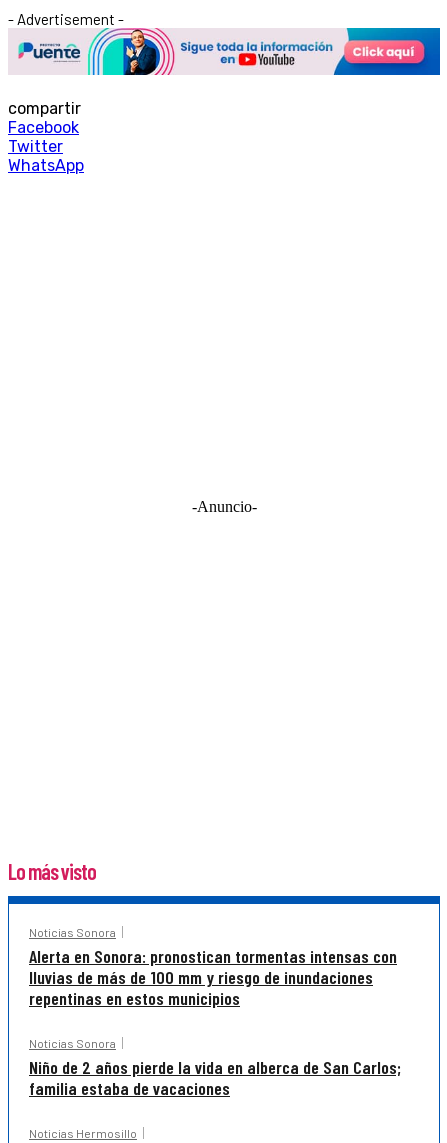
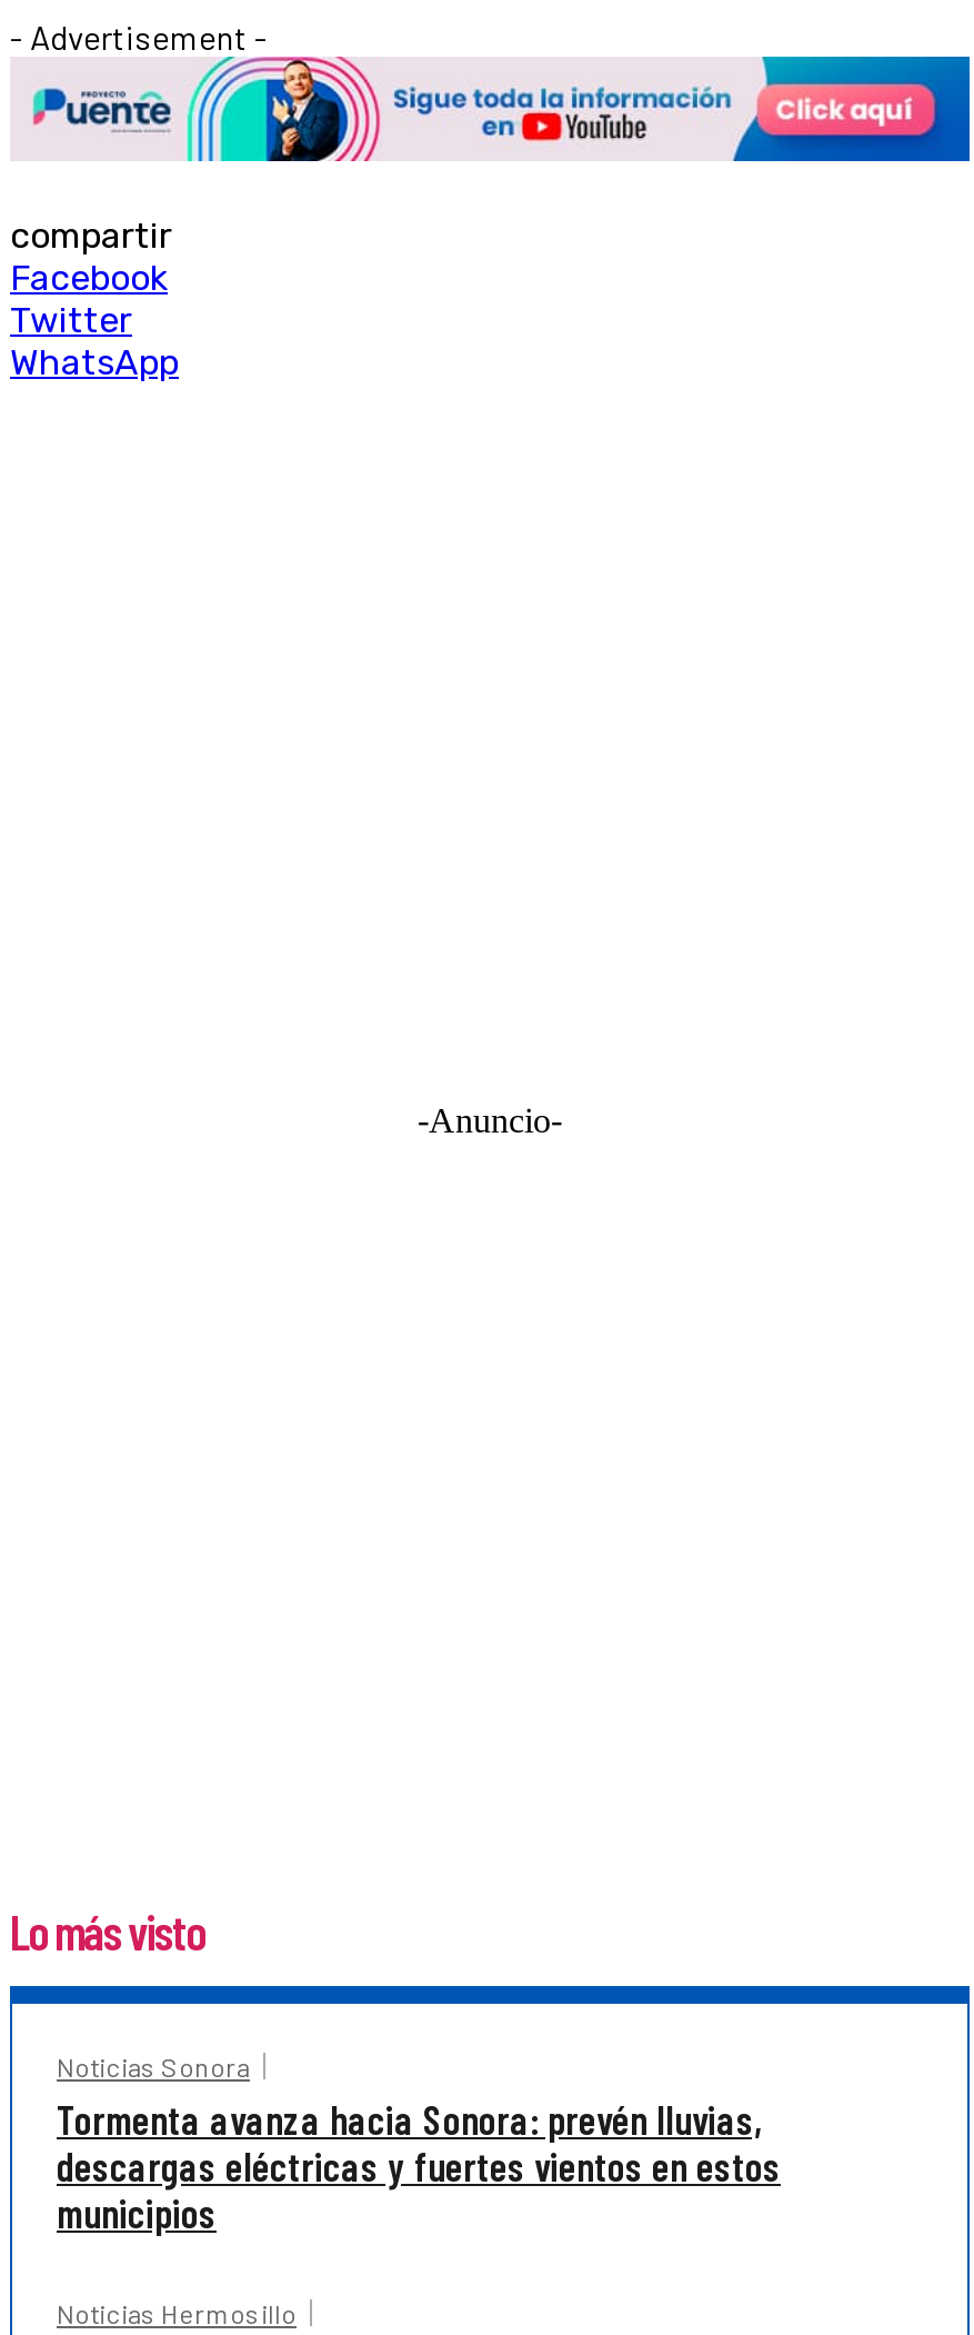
- Alerta en Sonora: pronostican tormentas intensas con
- lluvias de más de 100 mm y riesgo de inundaciones
- repentinas en estos municipios
- Noticias Sonora
- Niño de 2 años pierde la vida en alberca de San Carlos;
- familia estaba de vacaciones
+ Tormenta avanza hacia Sonora: prevén lluvias,
+ descargas eléctricas y fuertes vientos en estos
+ municipios
